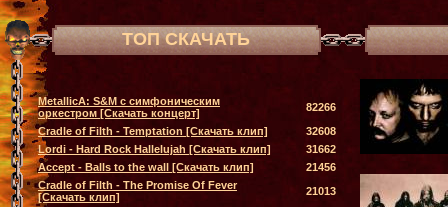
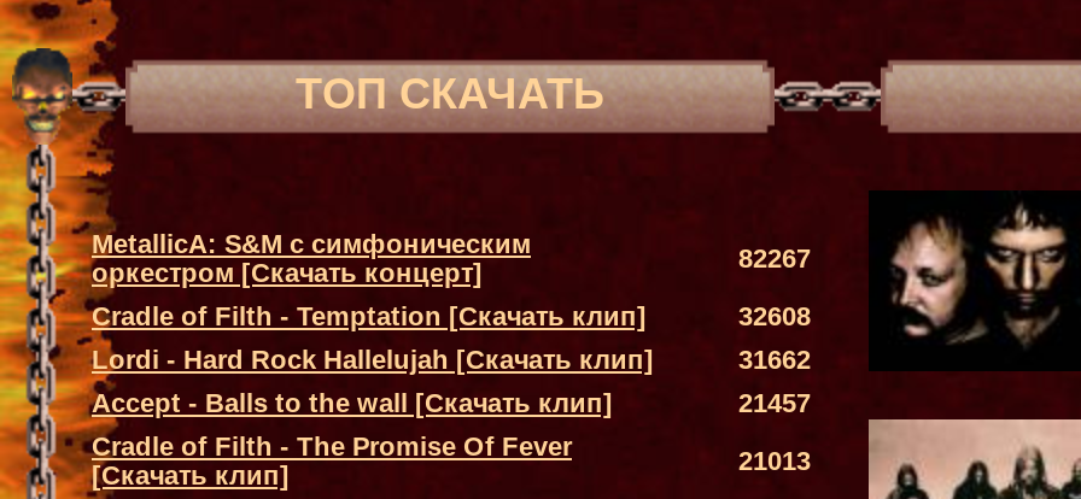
- 82266
+ 82267

- 21456
+ 21457
